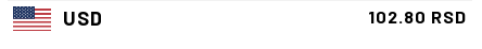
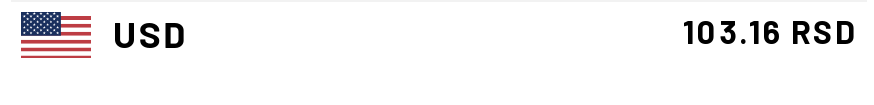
- 102.80 RSD
+ 103.16 RSD
